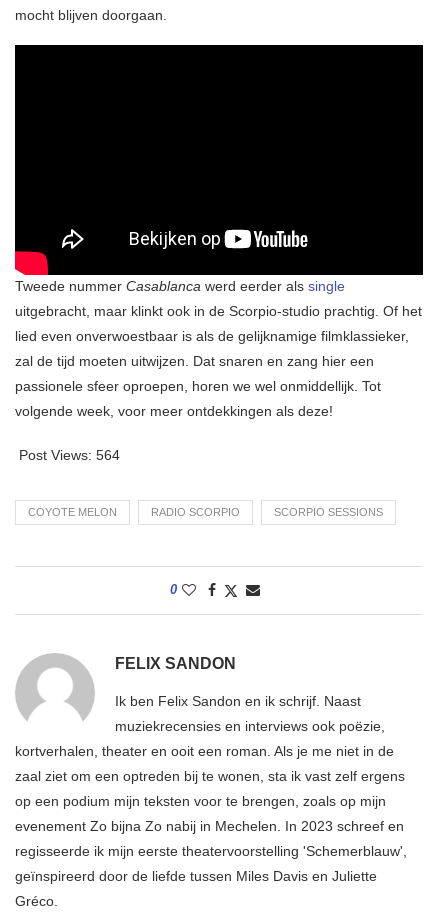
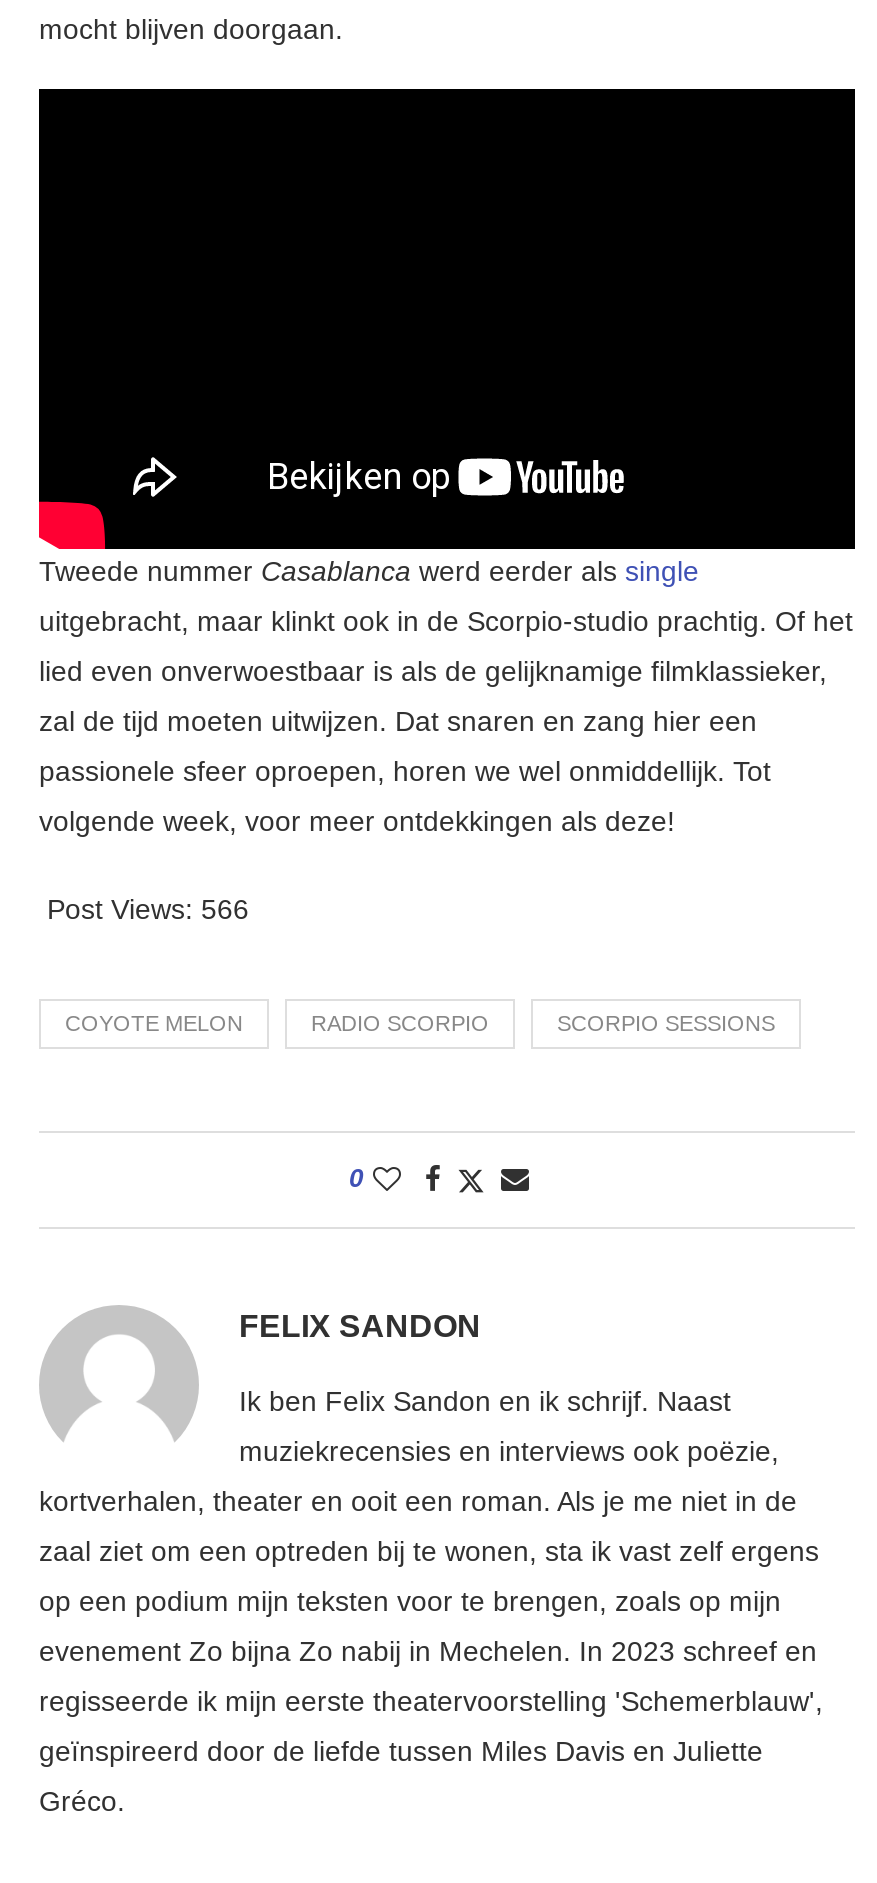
- Post Views: 564
+ Post Views: 566
